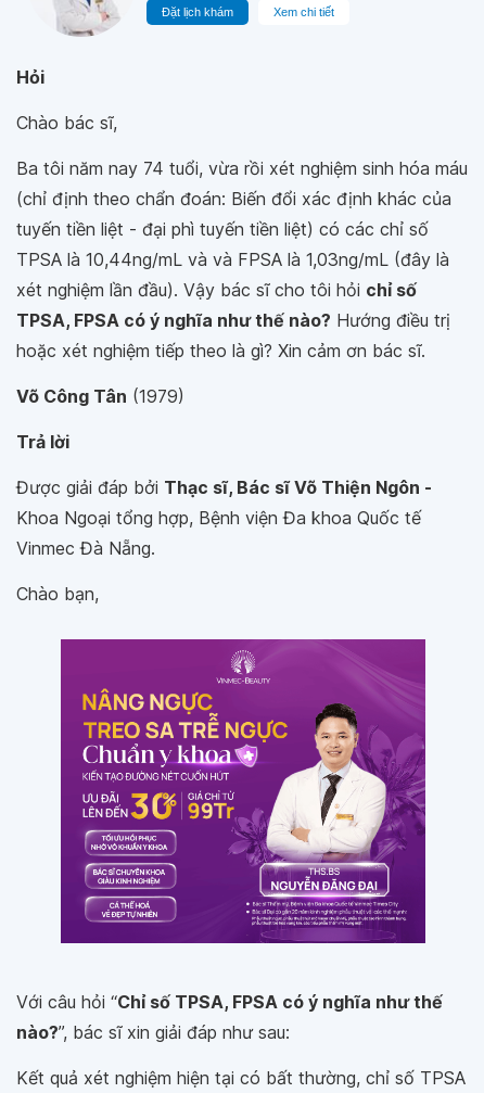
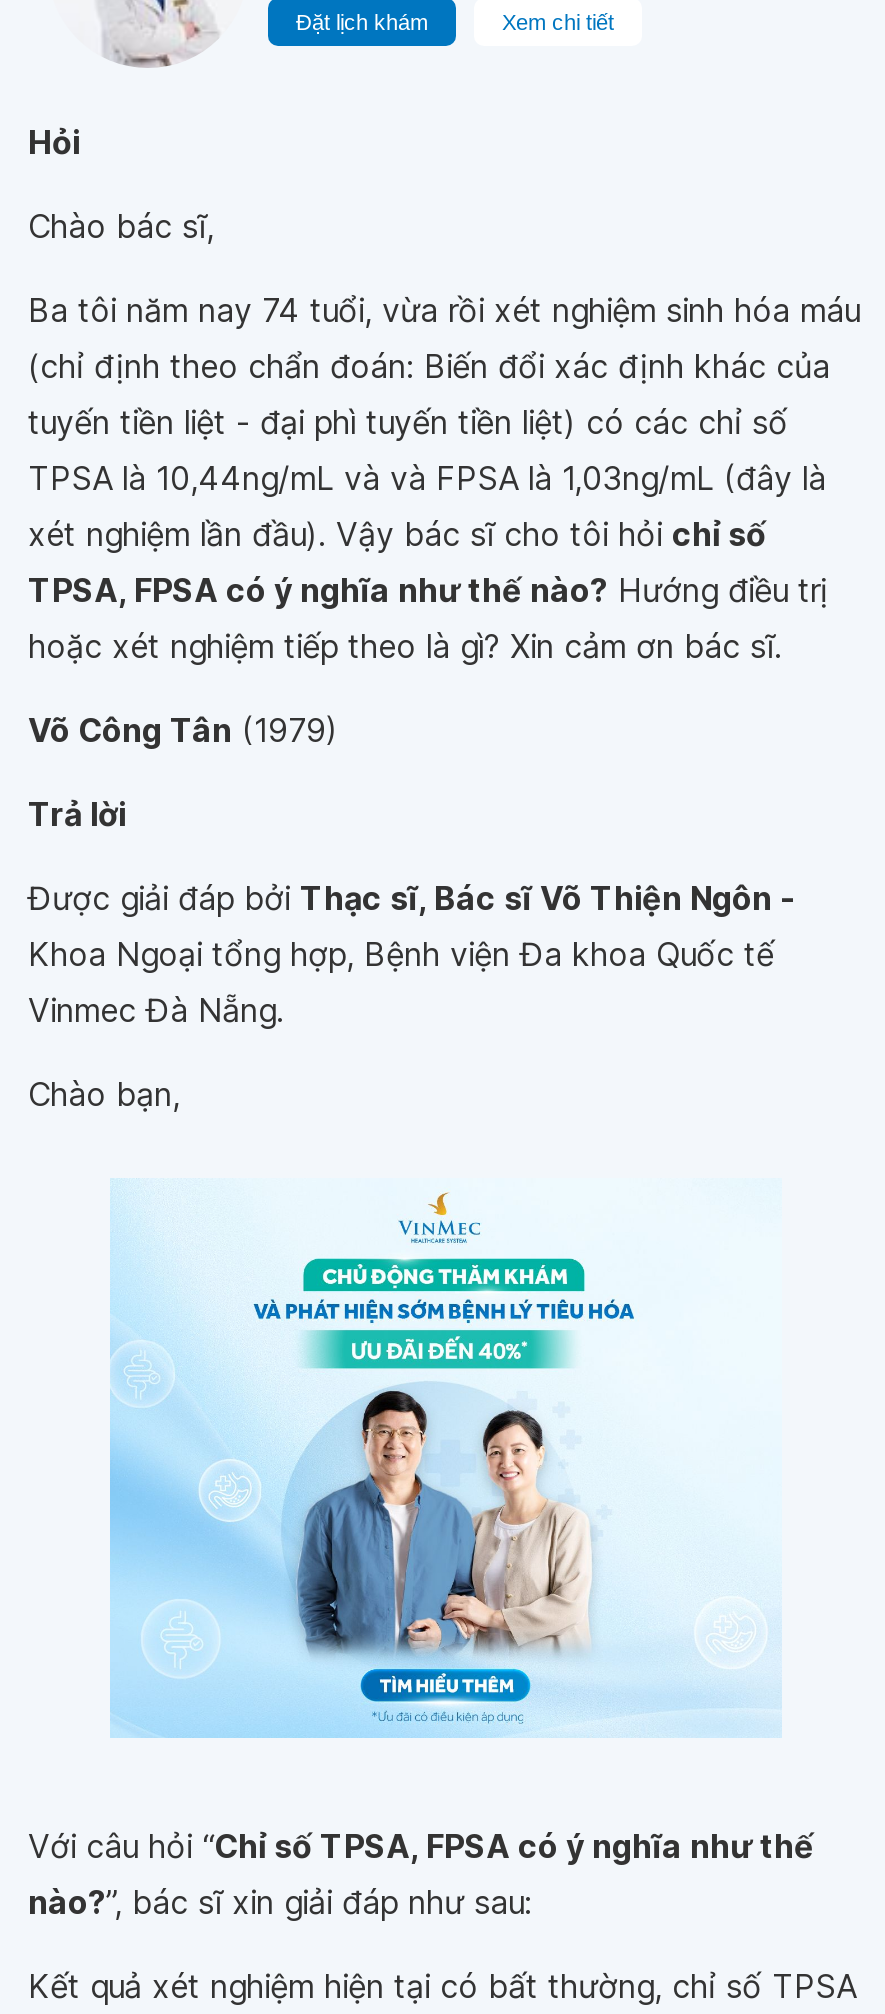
- [image]
+ [image]
